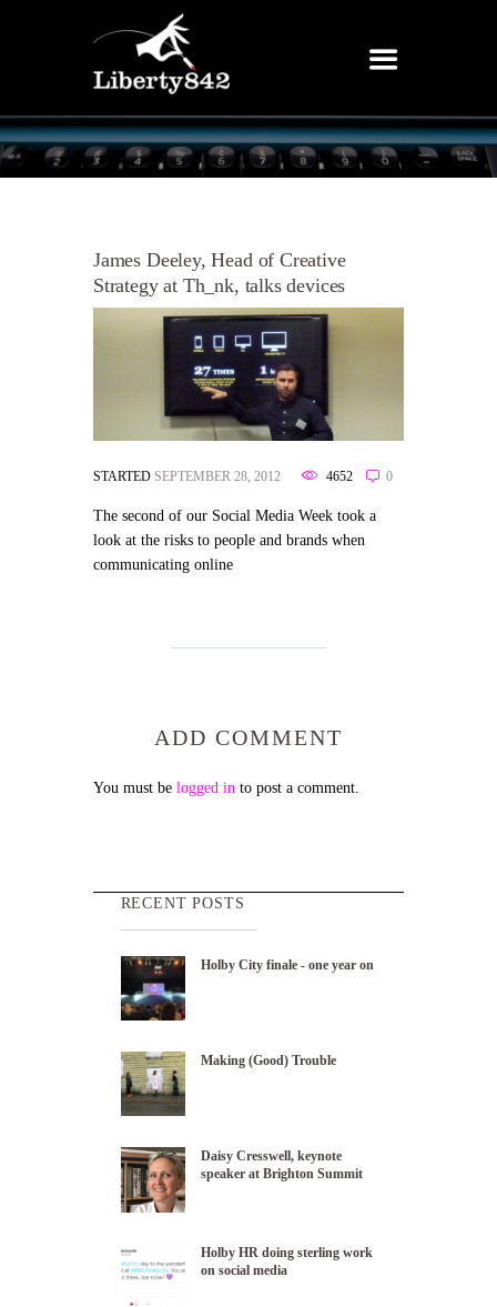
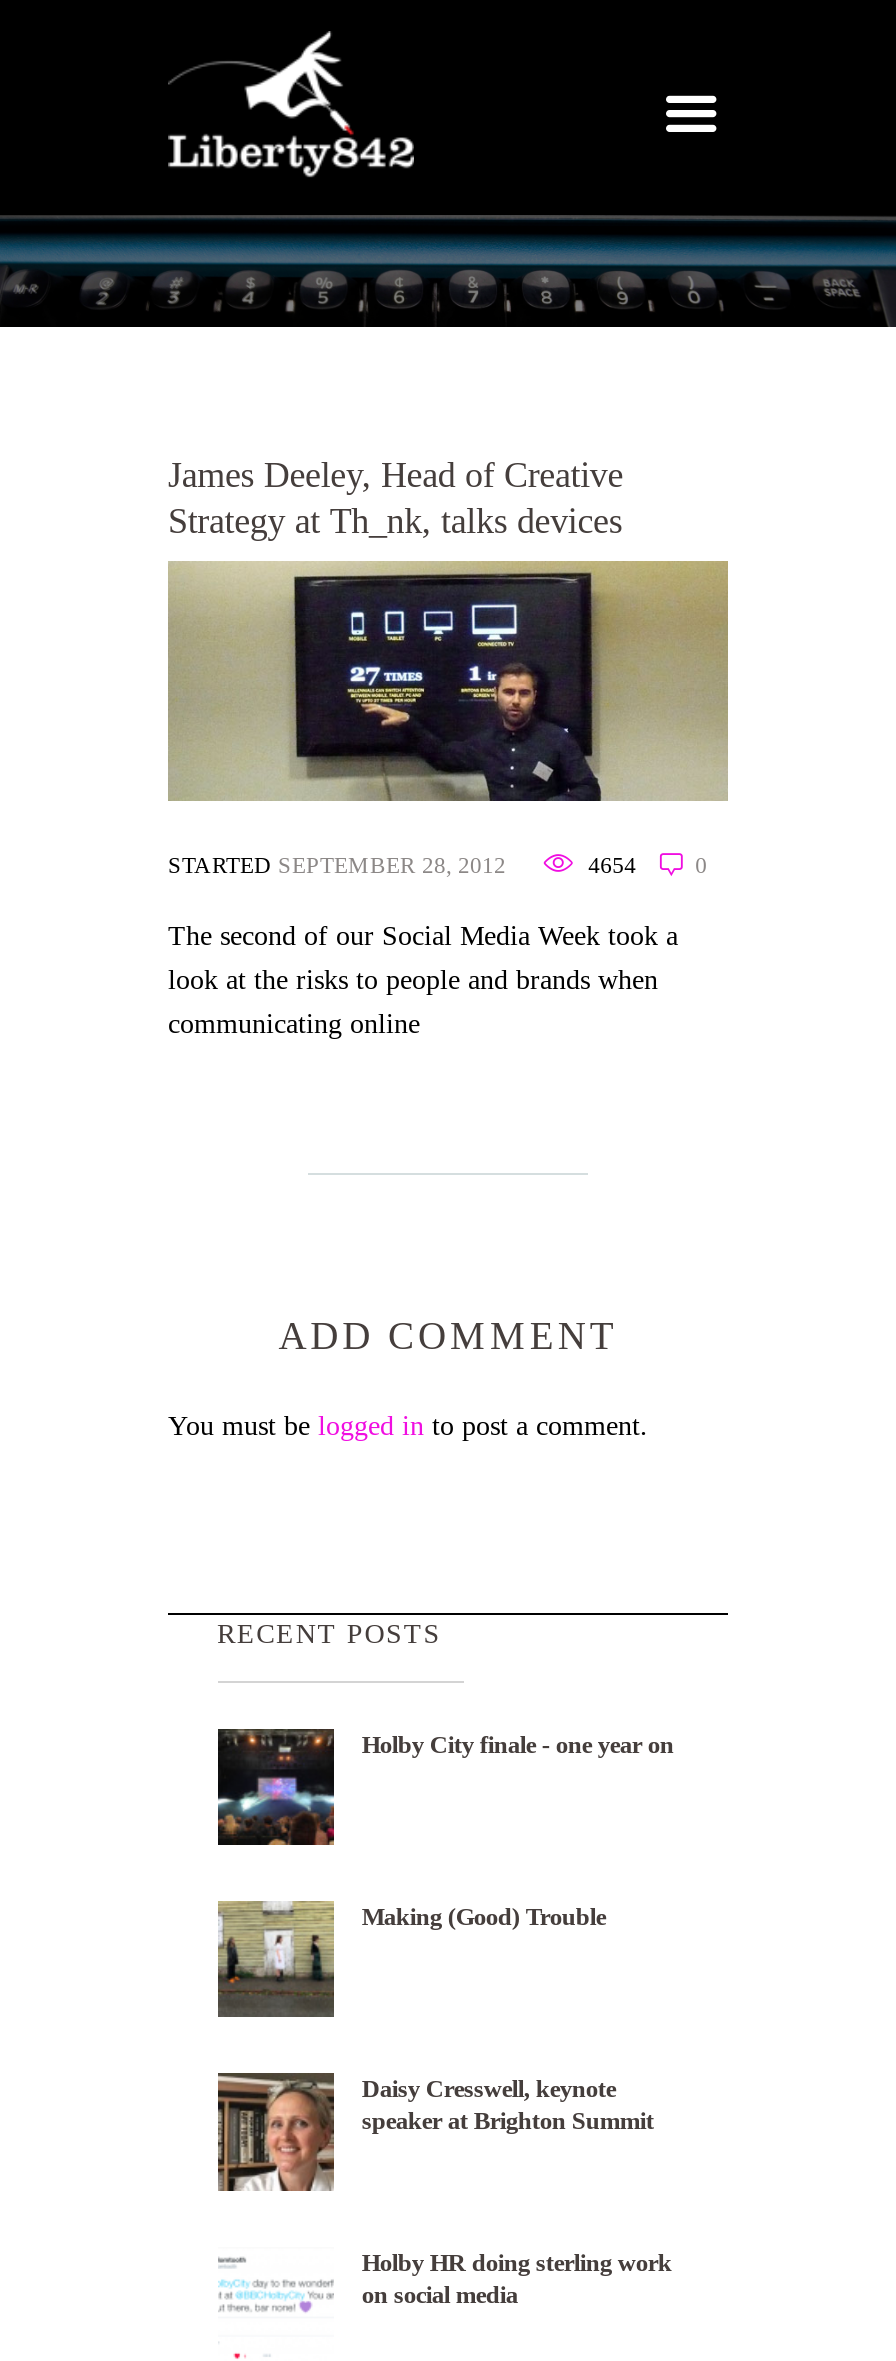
- 4652
+ 4654
